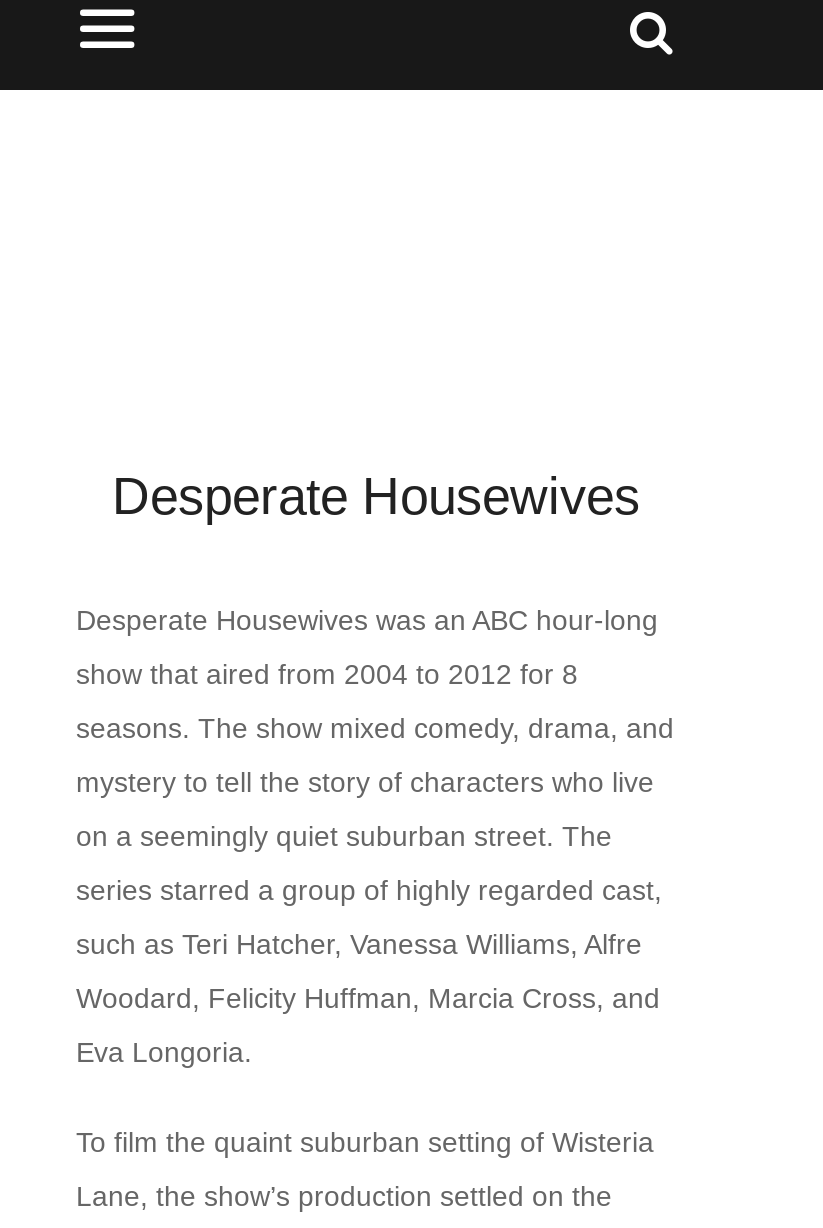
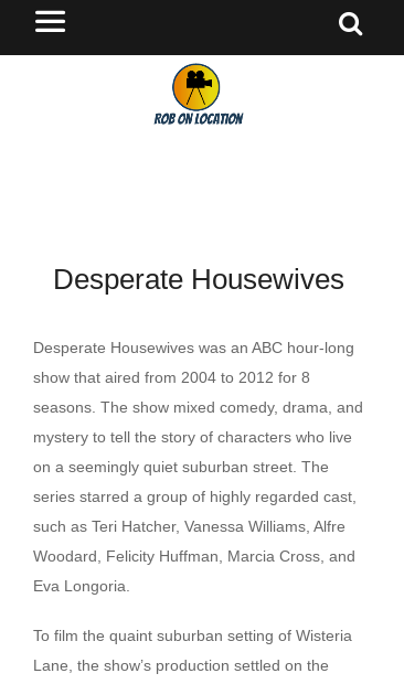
+ [image]
